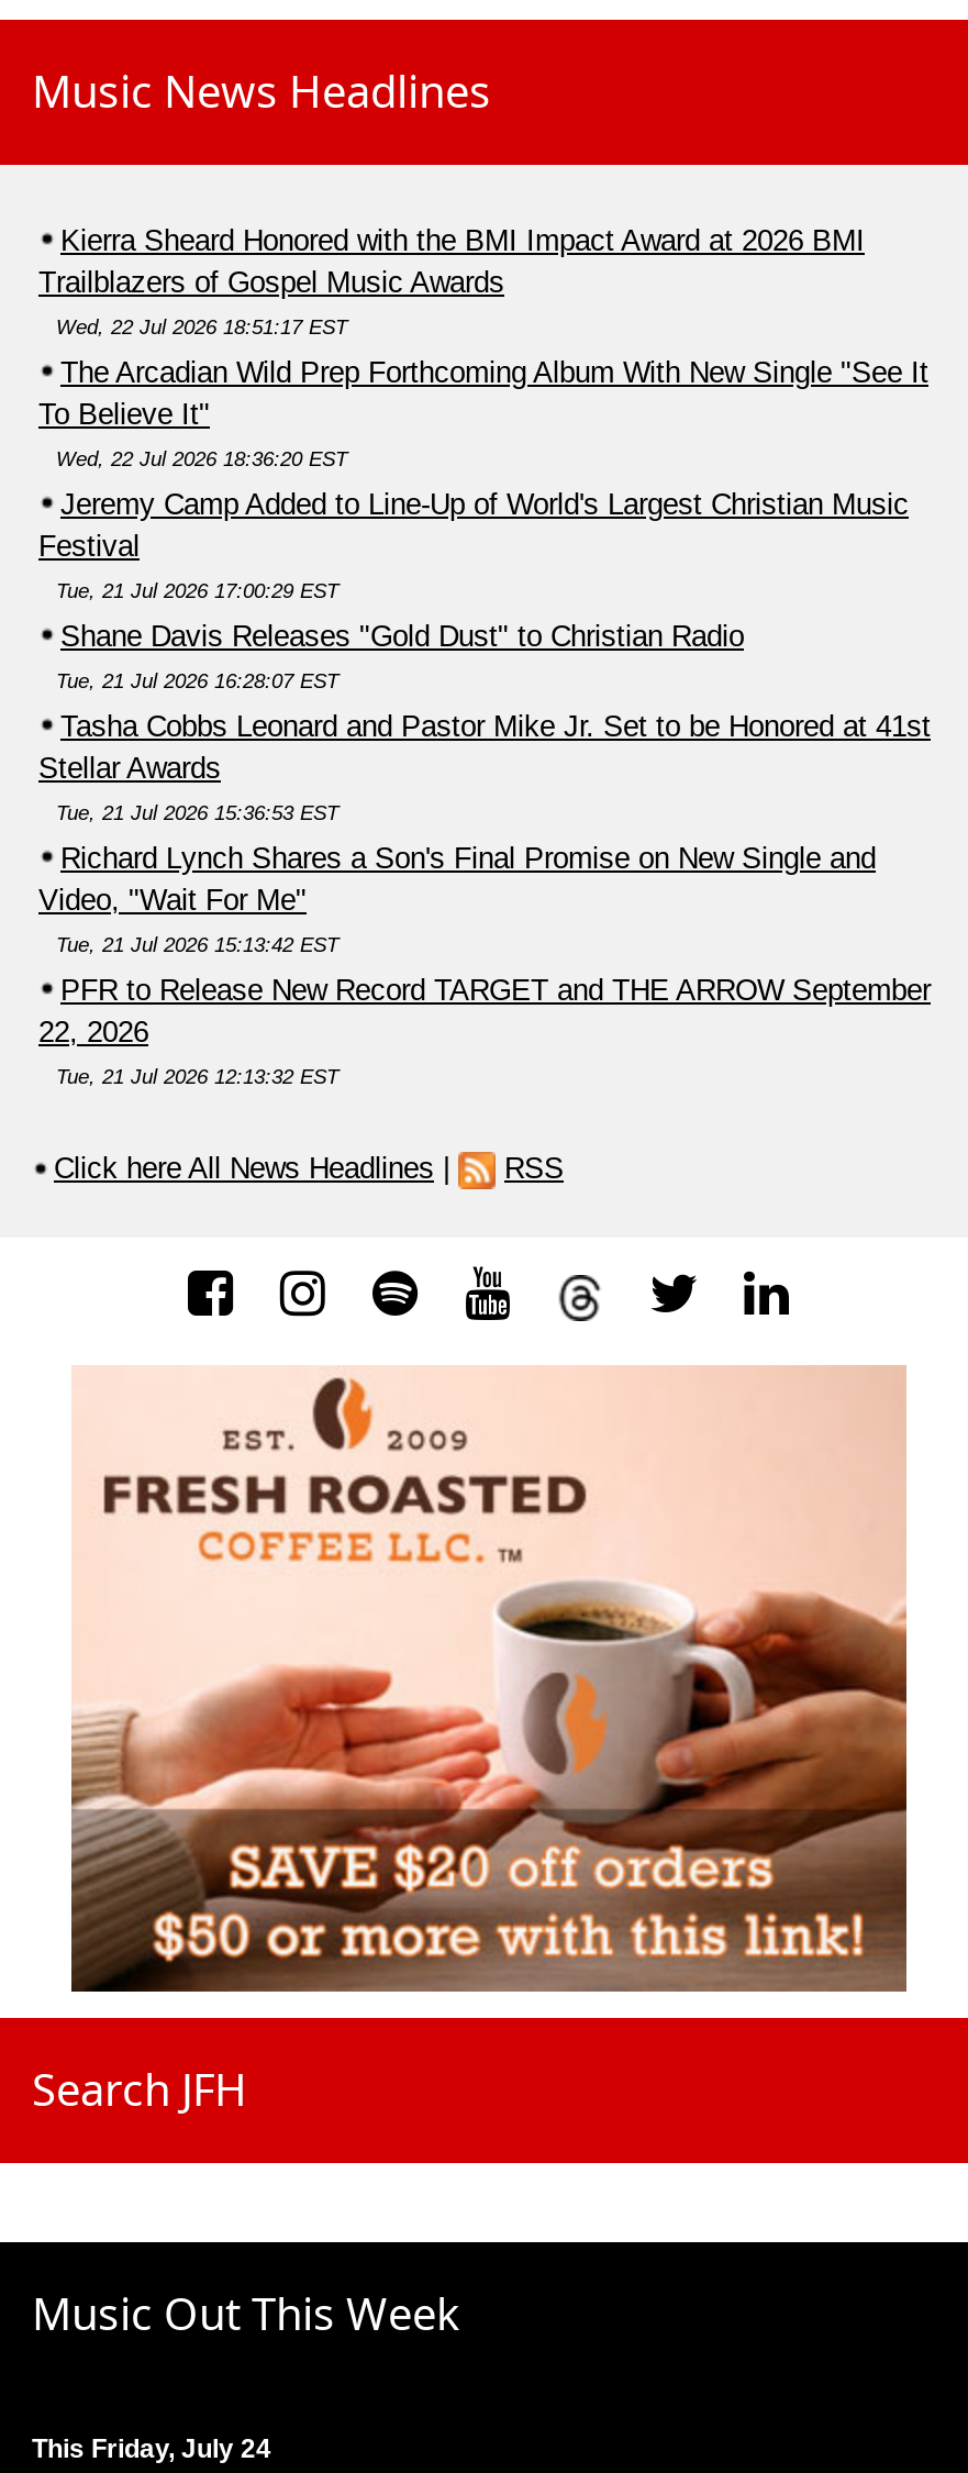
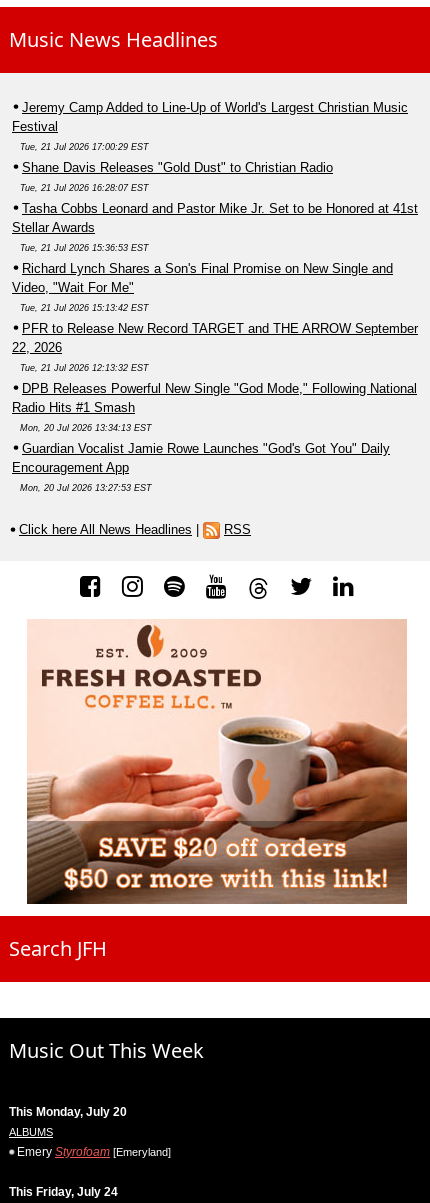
- Kierra Sheard Honored with the BMI Impact Award at 2026 BMI
- Trailblazers of Gospel Music Awards
- Wed, 22 Jul 2026 18:51:17 EST
- The Arcadian Wild Prep Forthcoming Album With New Single "See It
- To Believe It"
- Wed, 22 Jul 2026 18:36:20 EST

moved up: Jeremy Camp Added to Line-Up of World's Largest Christian Music | Festival | Tue, 21 Jul 2026 17:00:29 EST | ... | 22, 2026 | Tue, 21 Jul 2026 12:13:32 EST

+ DPB Releases Powerful New Single "God Mode," Following National
+ Radio Hits #1 Smash
+ Mon, 20 Jul 2026 13:34:13 EST
+ Guardian Vocalist Jamie Rowe Launches "God's Got You" Daily
+ Encouragement App
+ Mon, 20 Jul 2026 13:27:53 EST

+ This Monday, July 20
+ ALBUMS
+ Emery Styrofoam [Emeryland]
